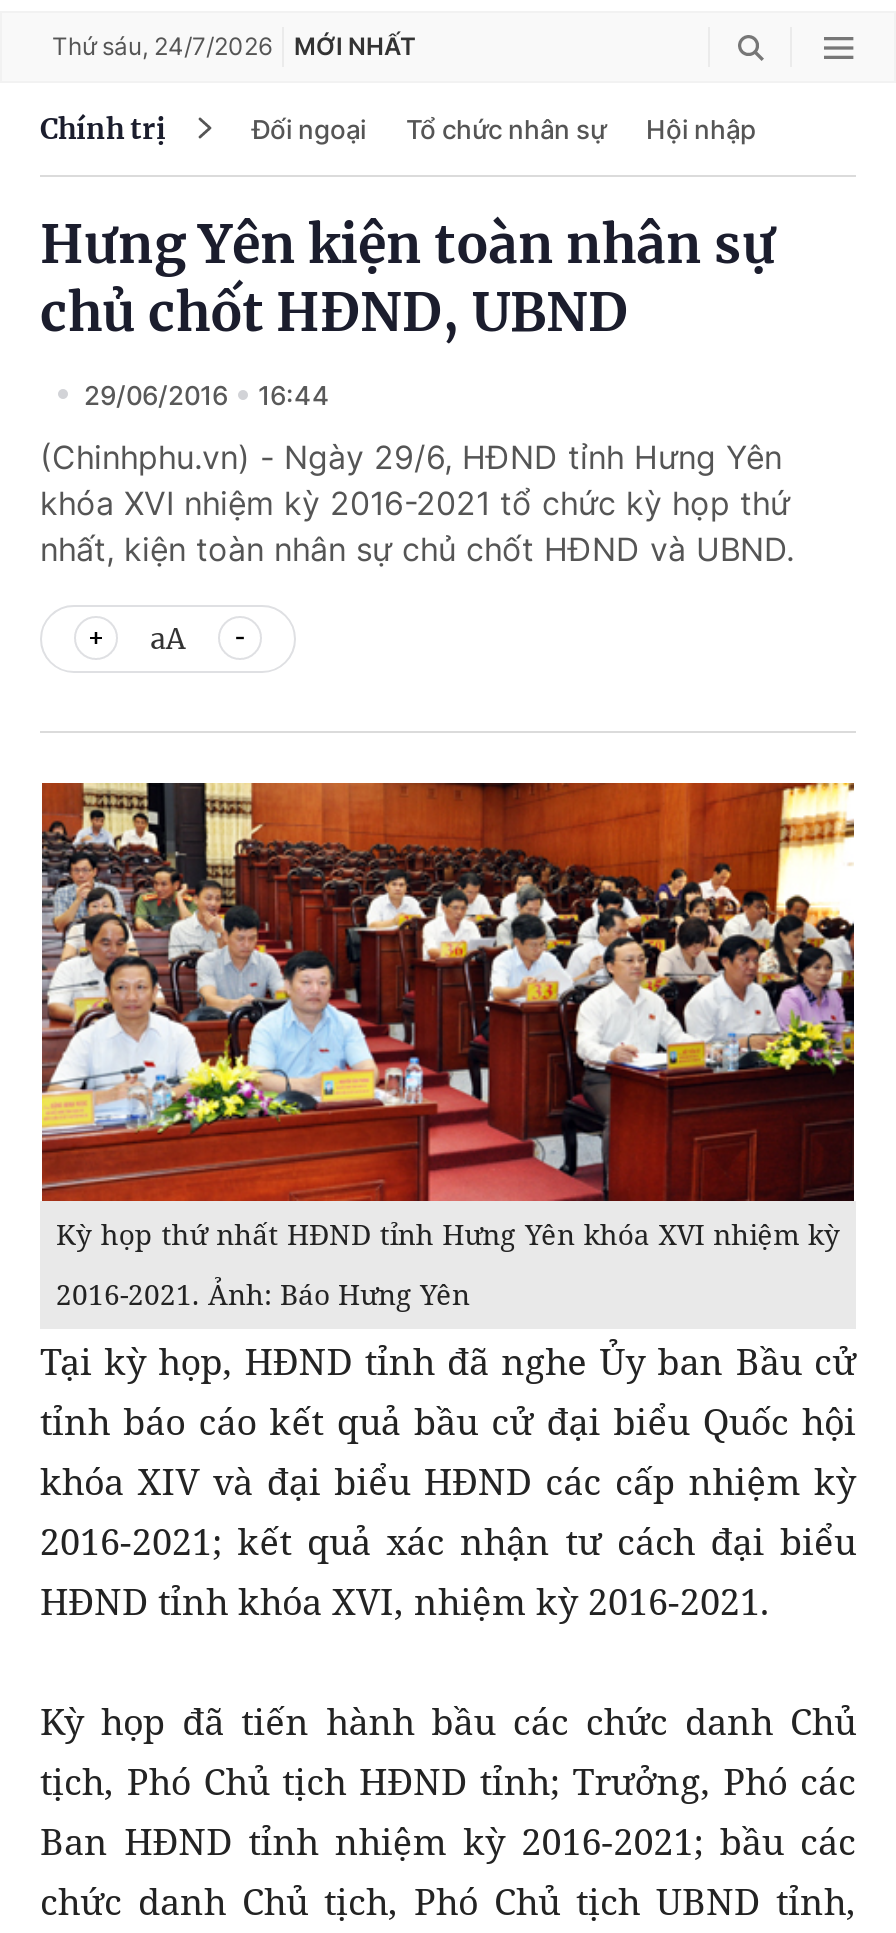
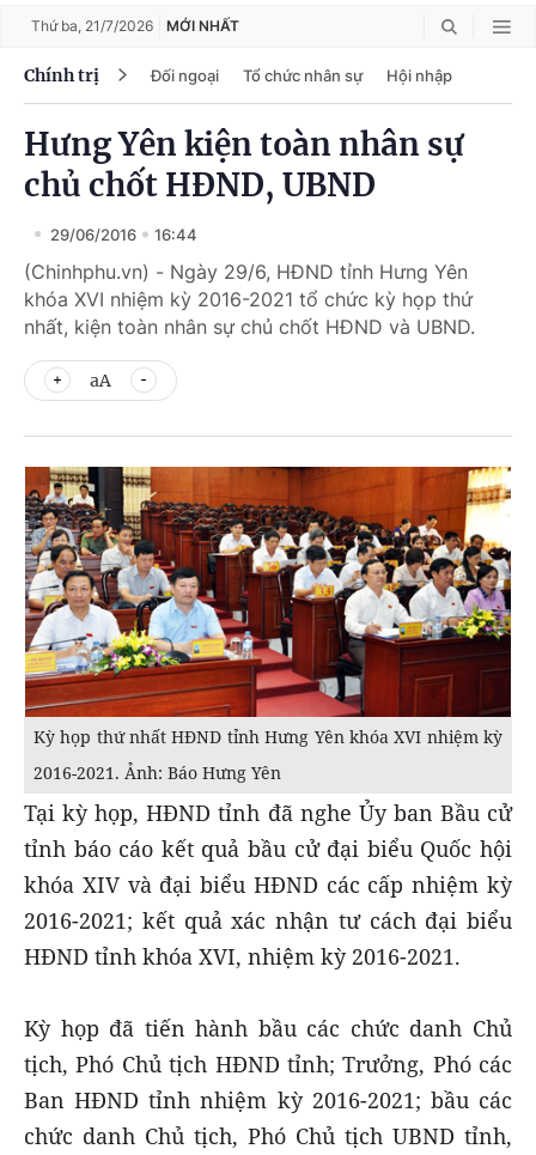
- Thứ sáu, 24/7/2026 MỚI NHẤT
+ Thứ ba, 21/7/2026 MỚI NHẤT
